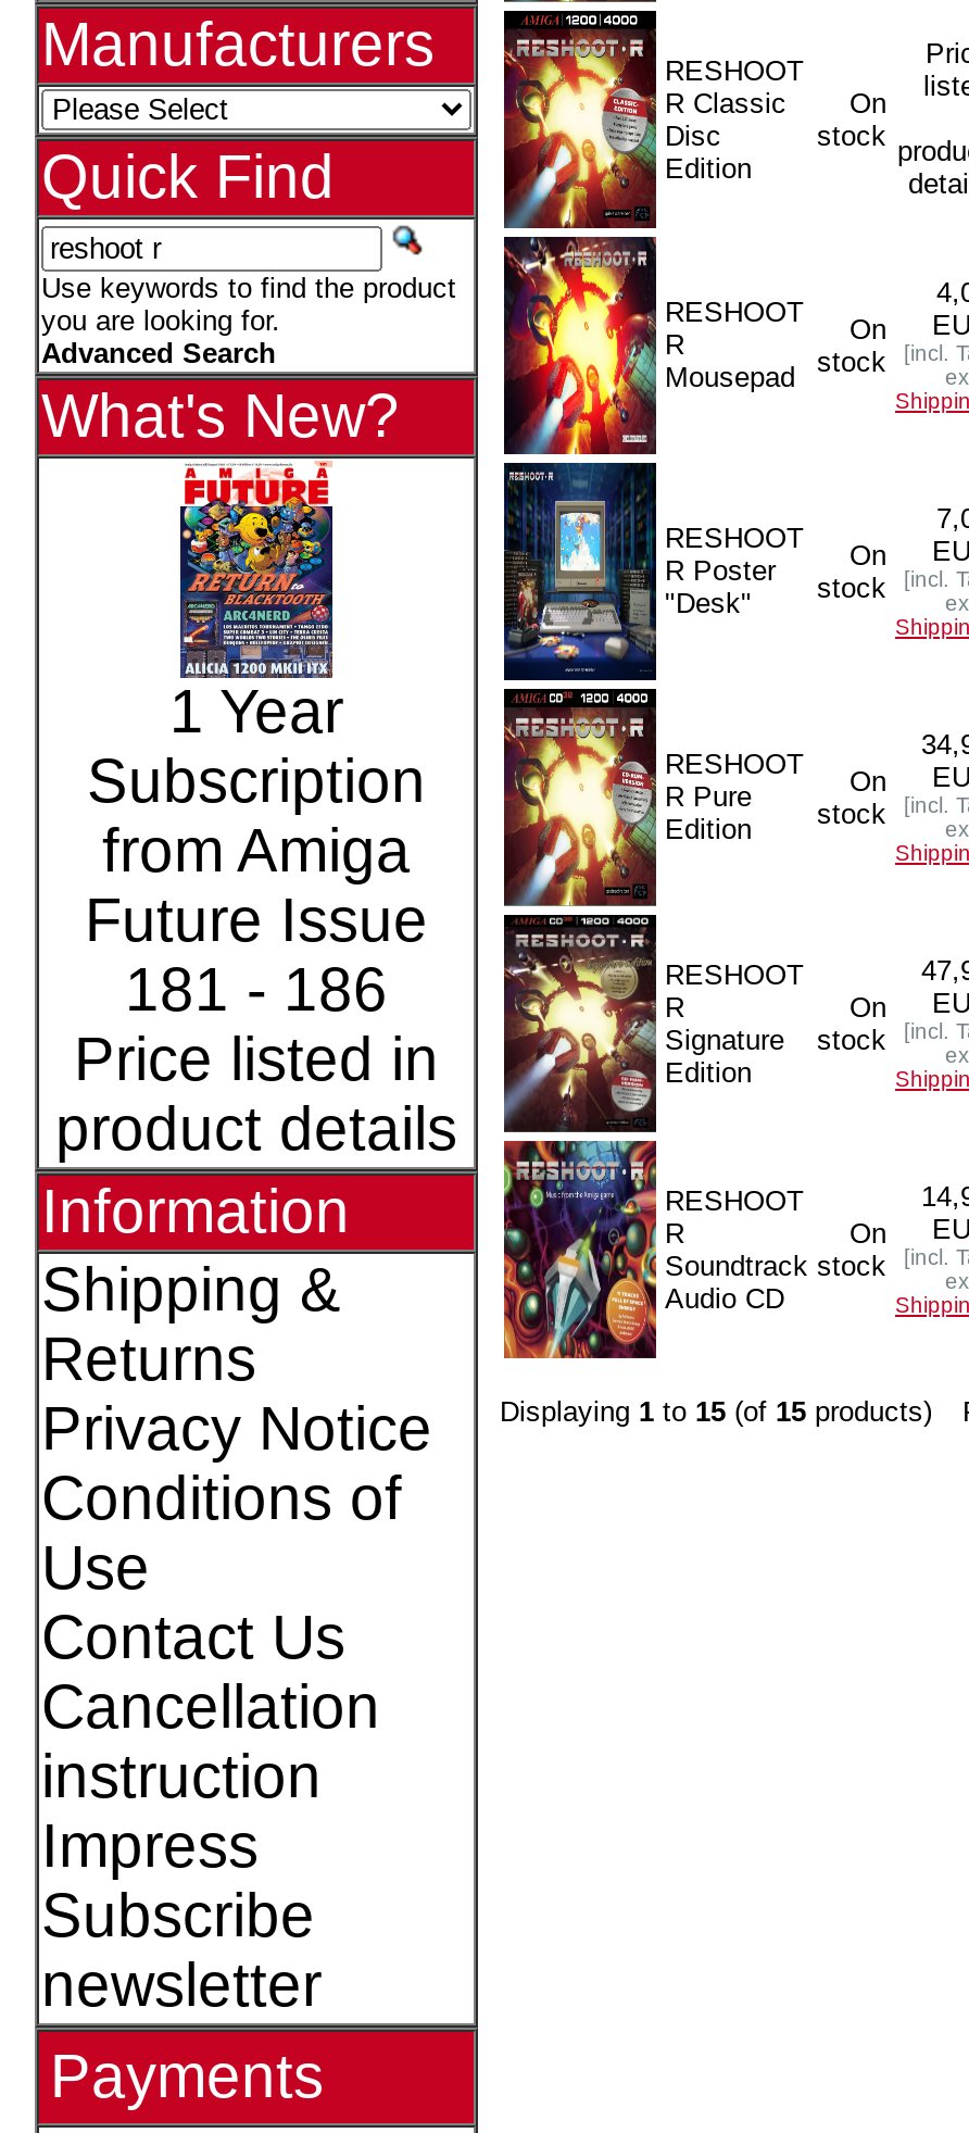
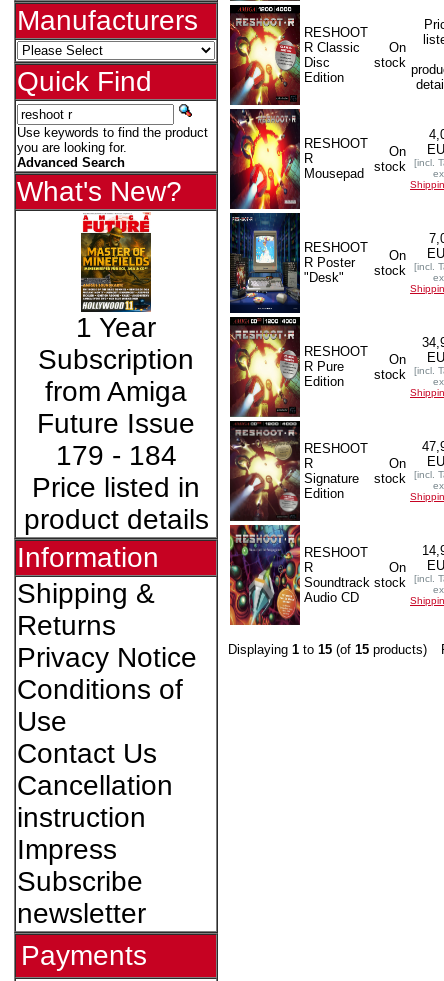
- [image]
+ [image]

- 181 - 186
+ 179 - 184
